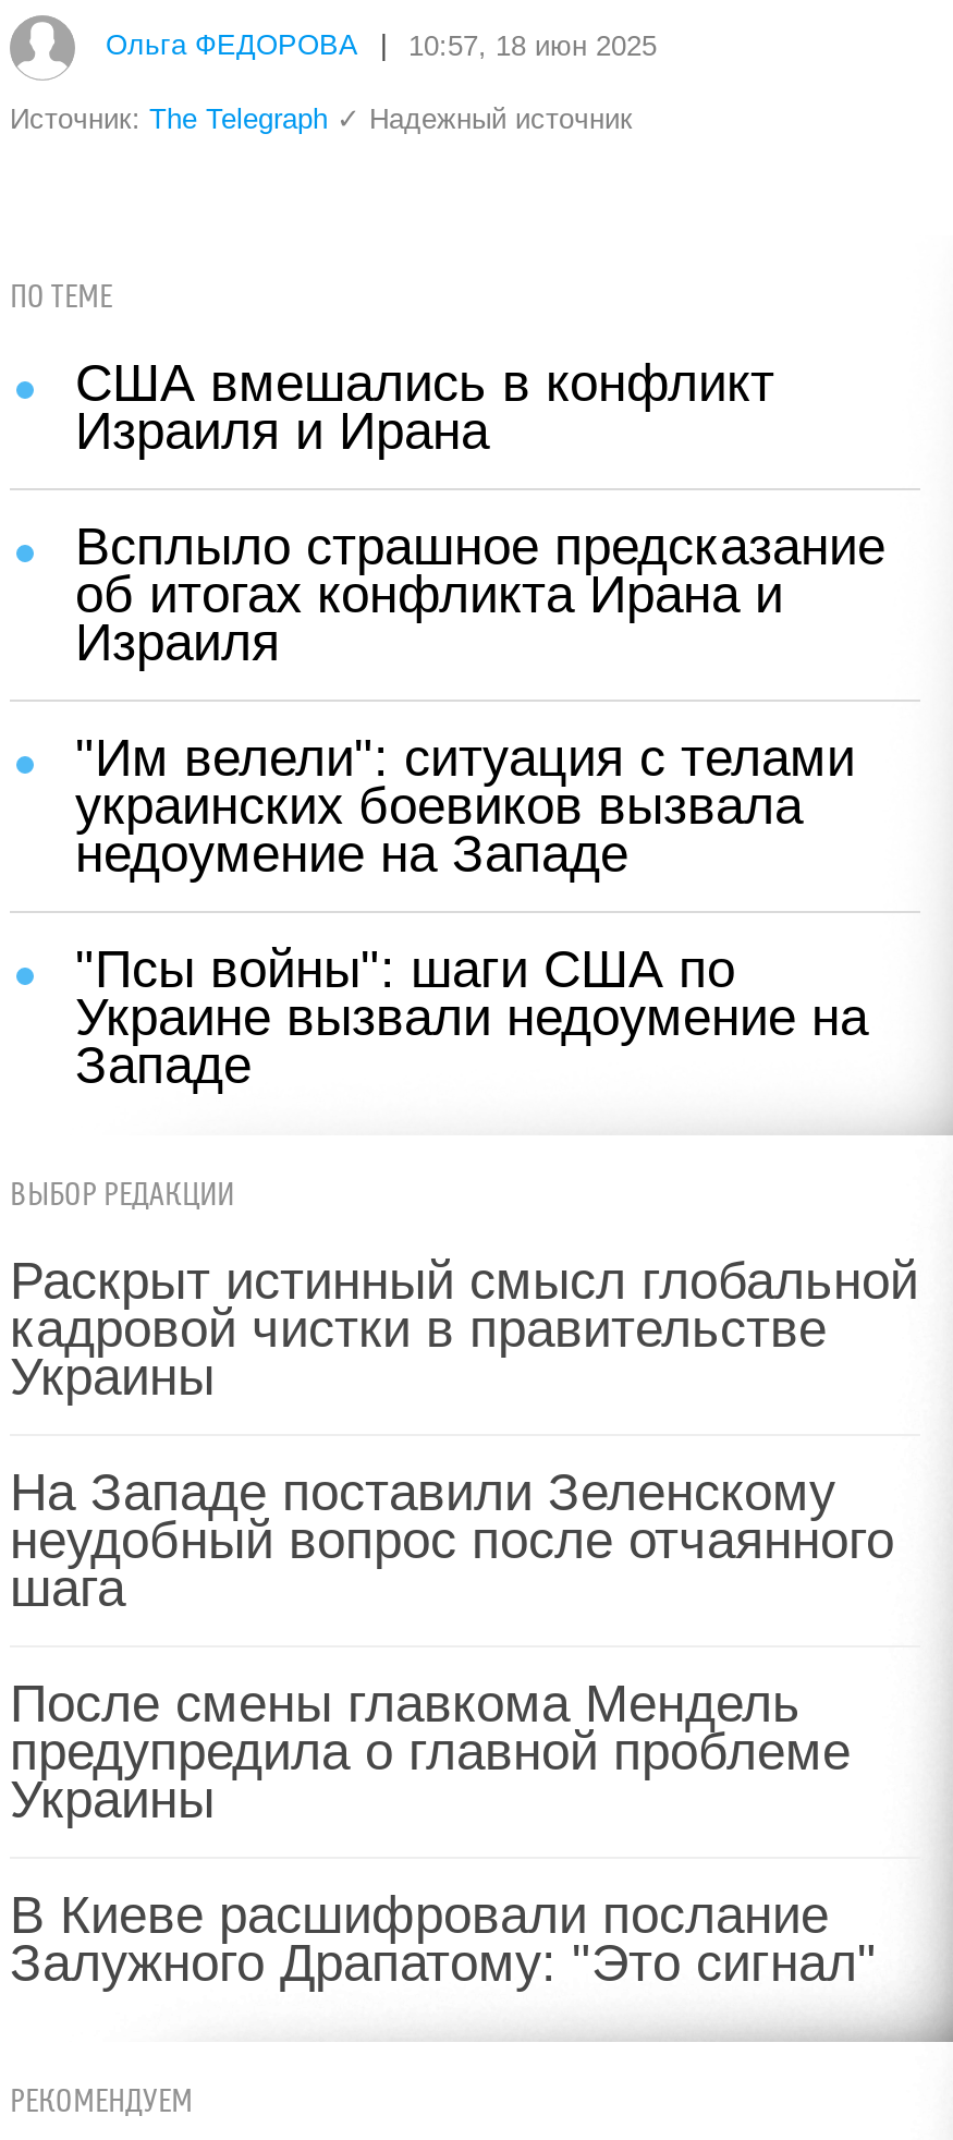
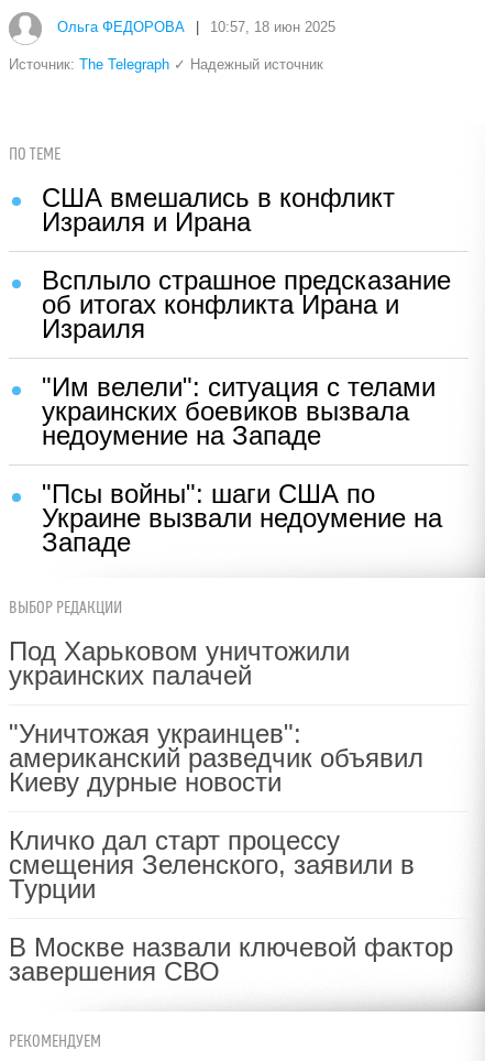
- Раскрыт истинный смысл глобальной
- кадровой чистки в правительстве
- Украины
+ Под Харьковом уничтожили
+ украинских палачей

- На Западе поставили Зеленскому
- неудобный вопрос после отчаянного
- шага
+ "Уничтожая украинцев":
+ американский разведчик объявил
+ Киеву дурные новости

- После смены главкома Мендель
- предупредила о главной проблеме
- Украины
+ Кличко дал старт процессу
+ смещения Зеленского, заявили в
+ Турции

- В Киеве расшифровали послание
- Залужного Драпатому: "Это сигнал"
+ В Москве назвали ключевой фактор
+ завершения СВО
